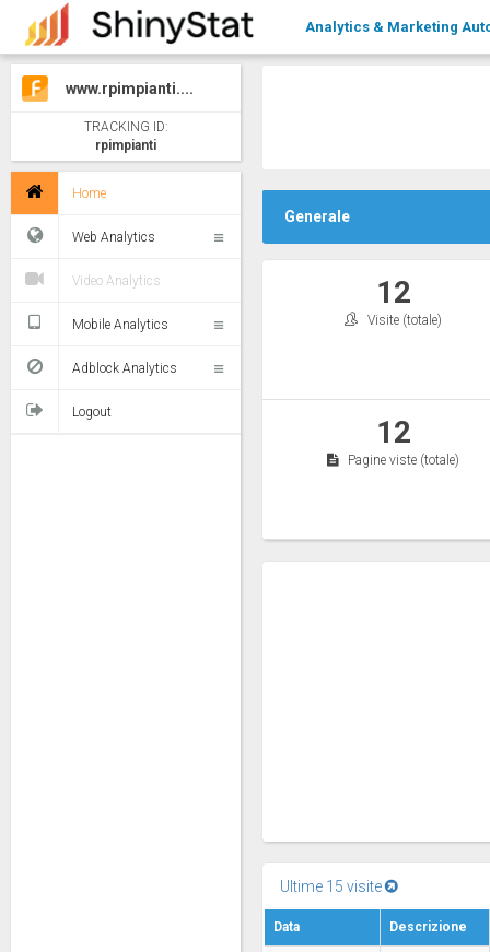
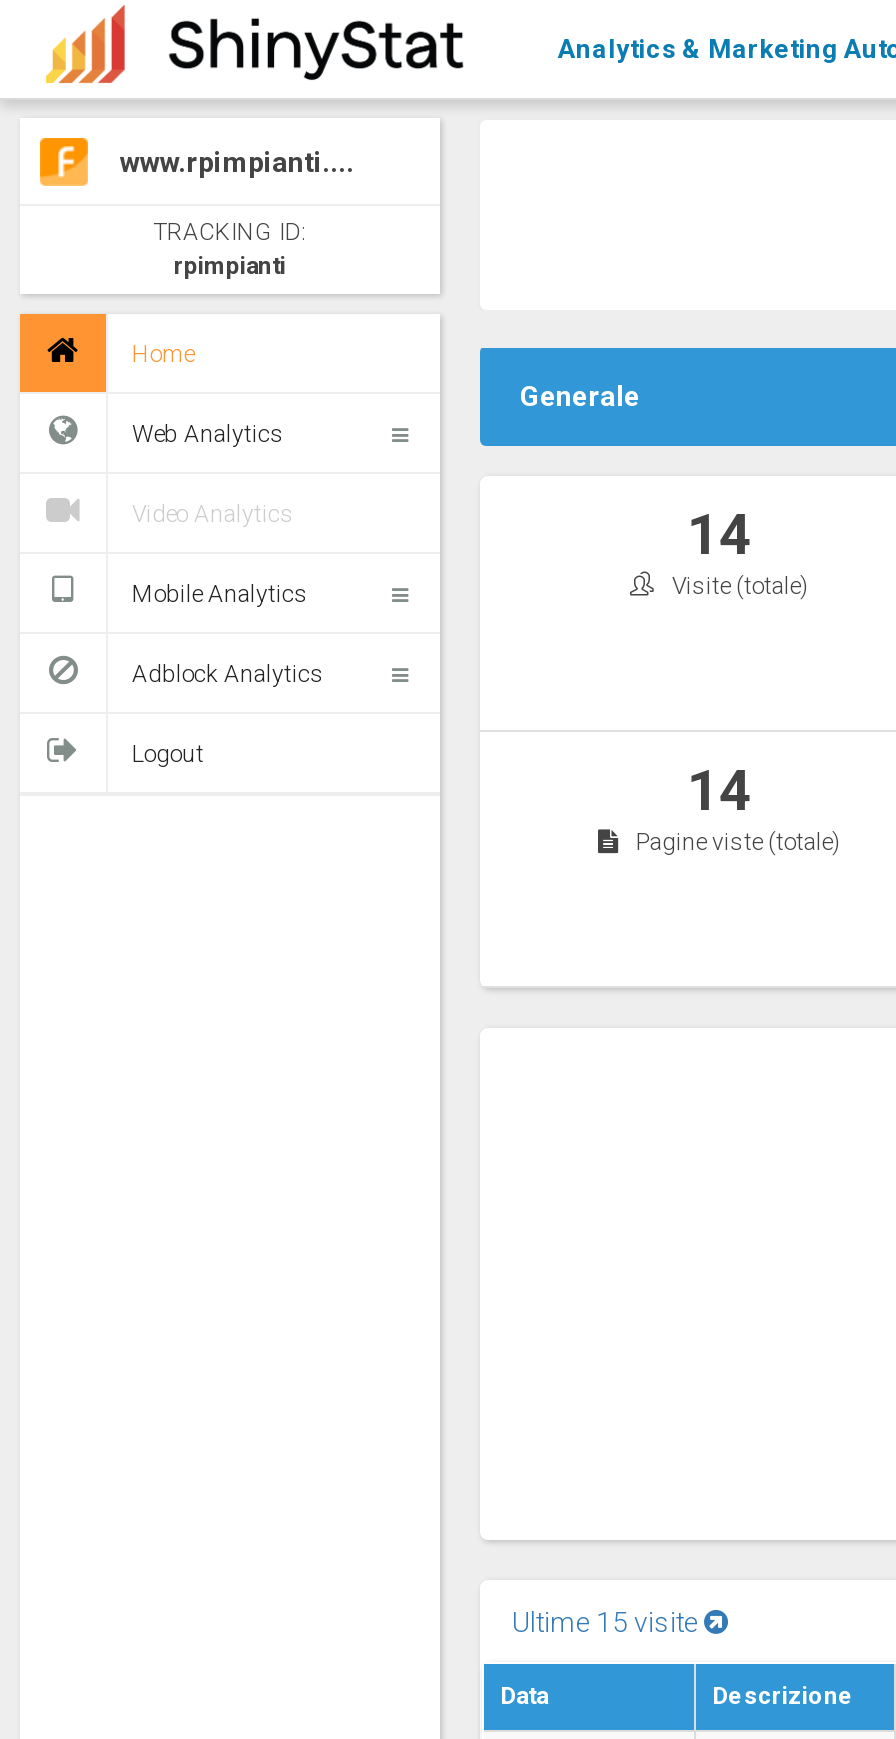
- 12
+ 14

- 12
+ 14
